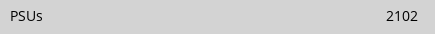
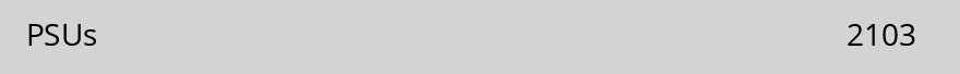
- 2102
+ 2103
